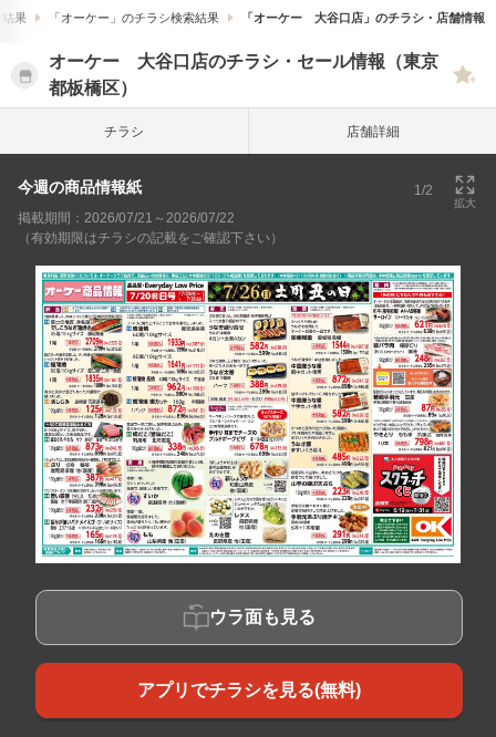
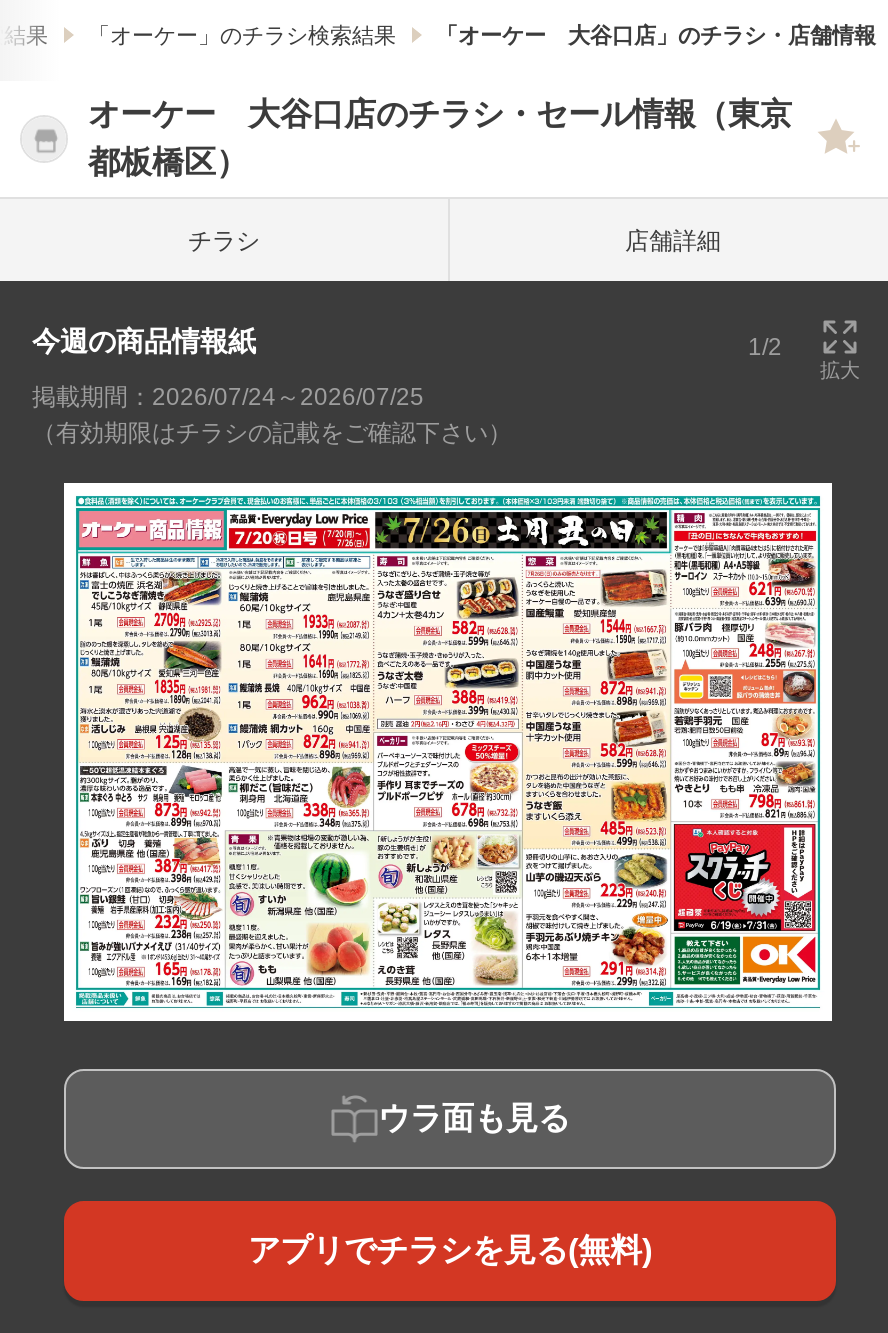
- 掲載期間：2026/07/21～2026/07/22
+ 掲載期間：2026/07/24～2026/07/25
